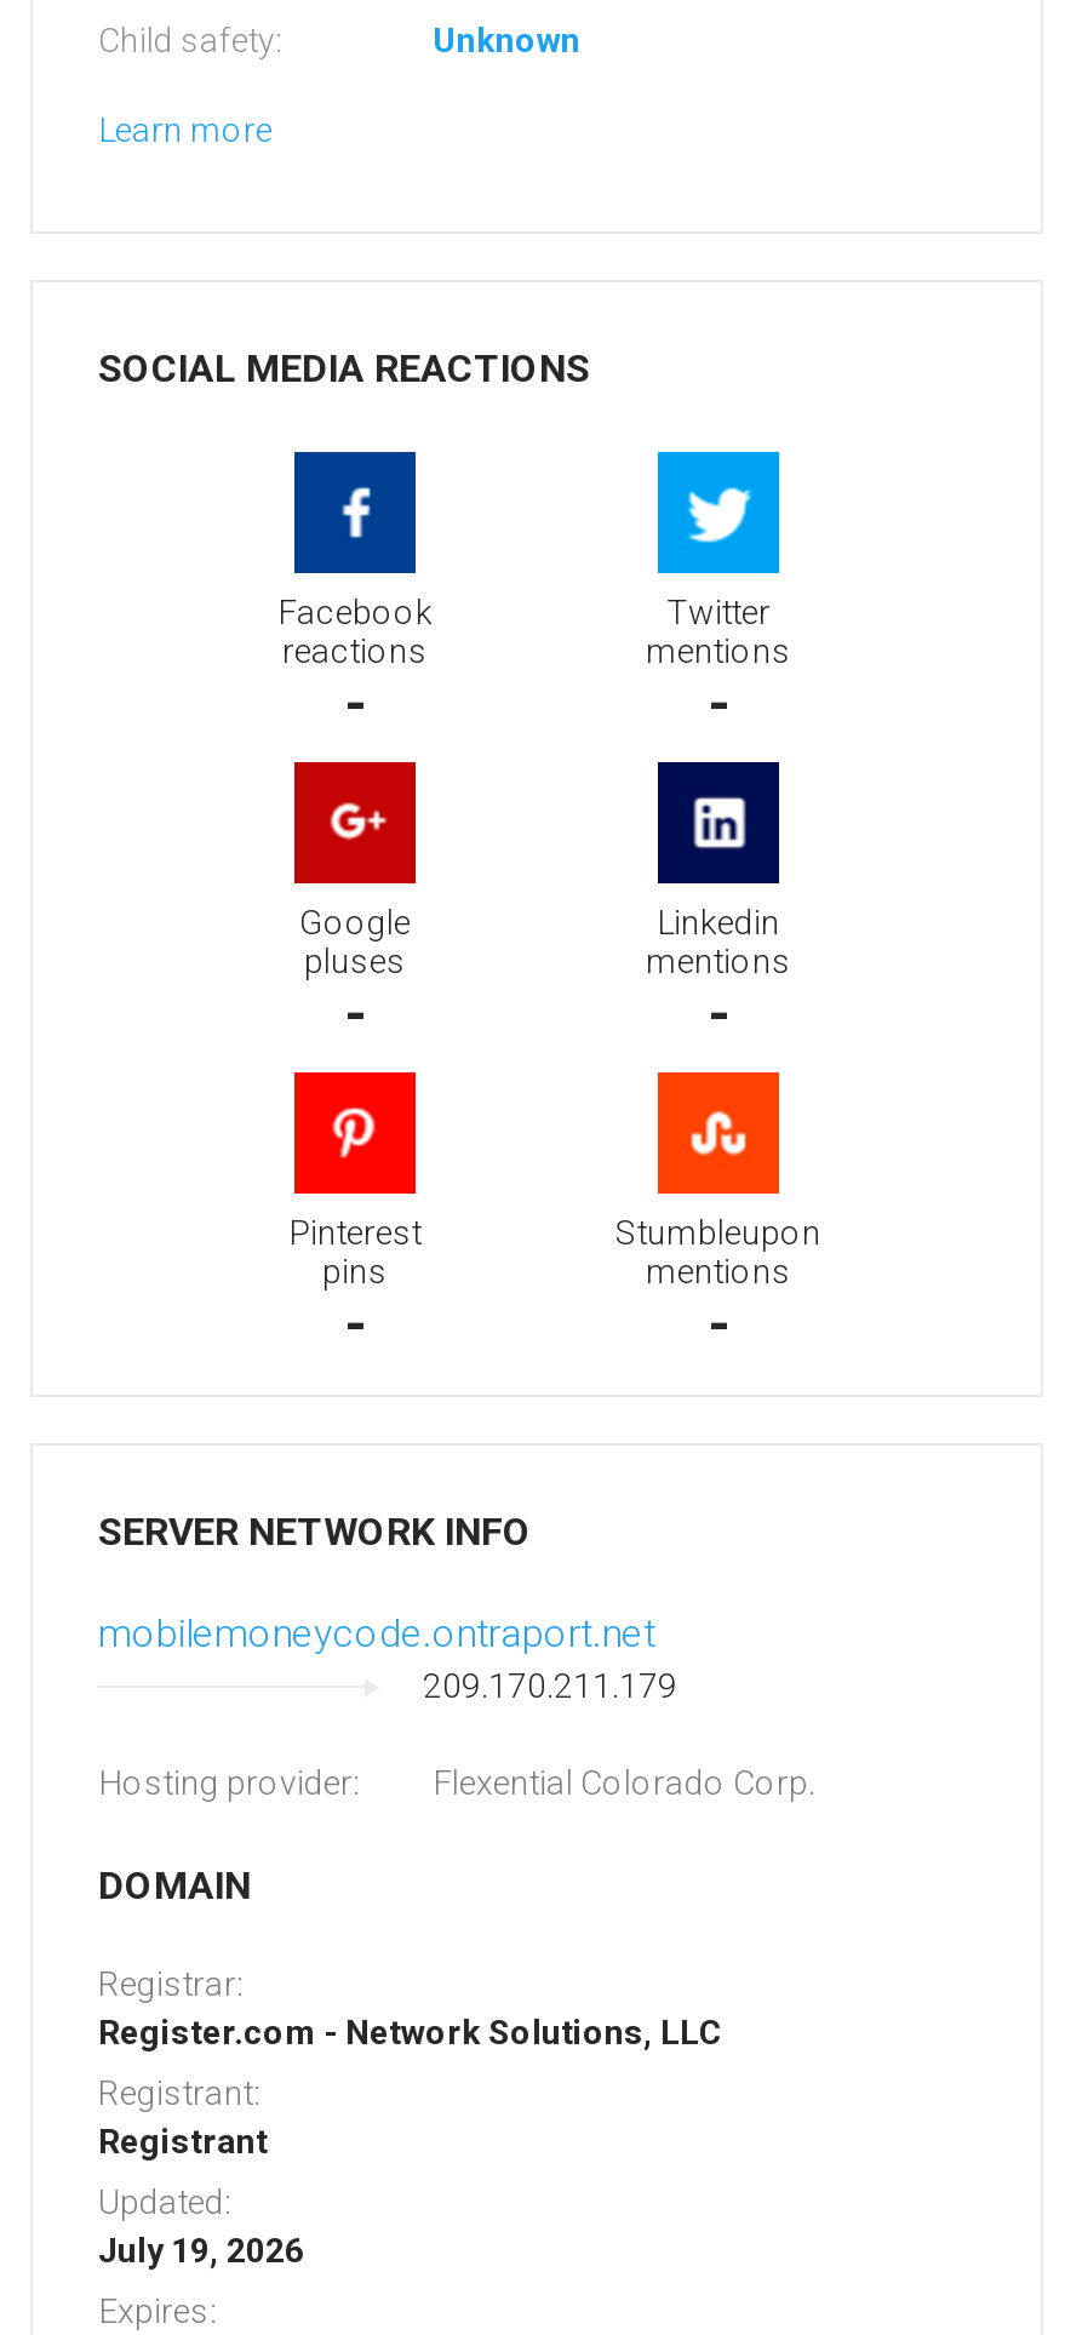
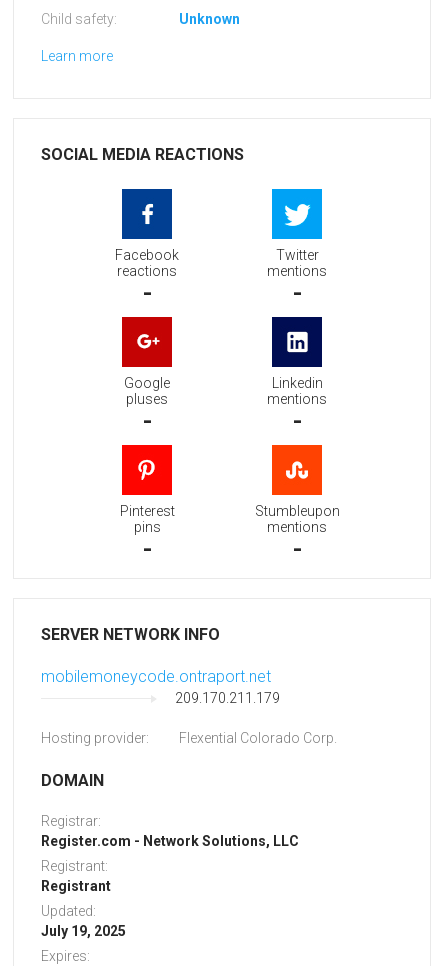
- July 19, 2026
+ July 19, 2025
